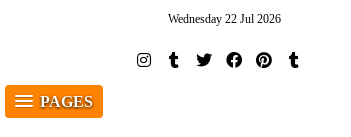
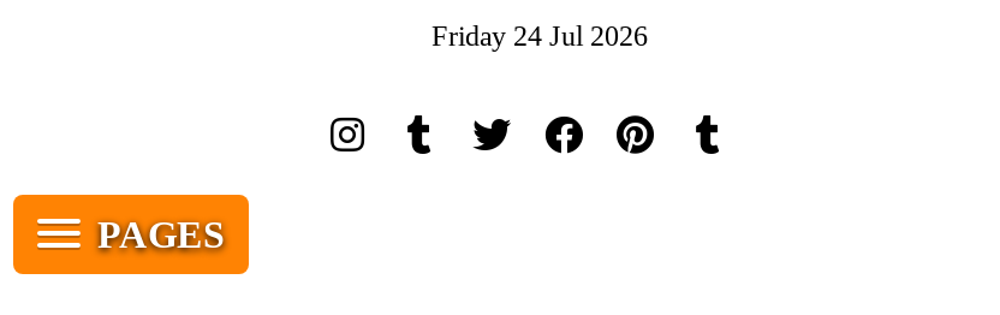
- Wednesday 22 Jul 2026
+ Friday 24 Jul 2026
